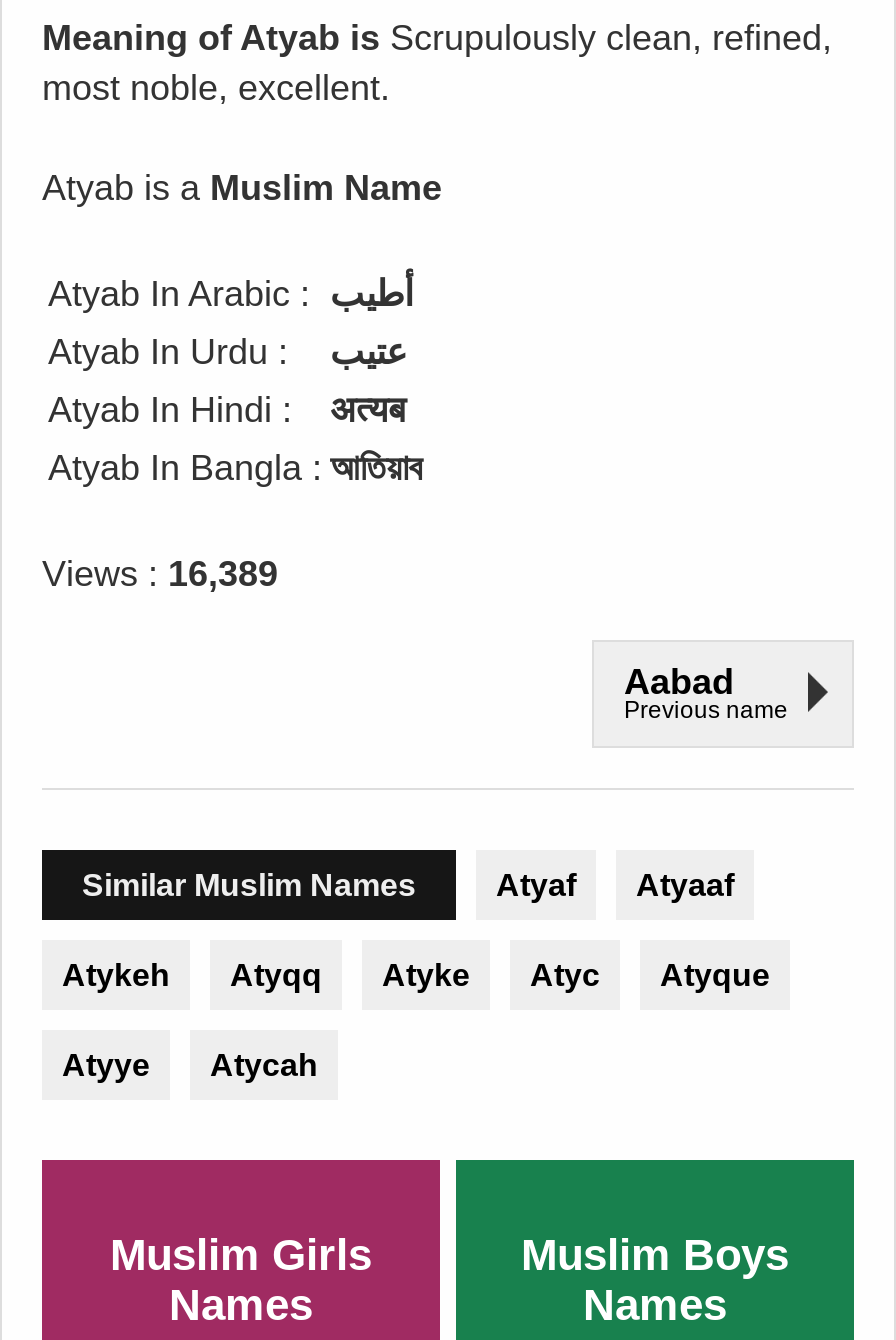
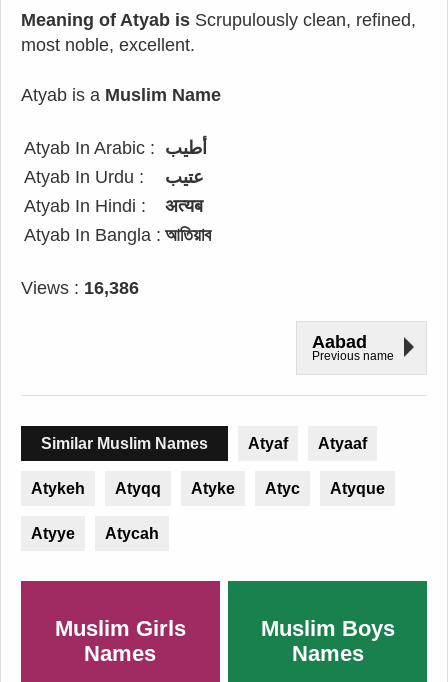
- Views : 16,389
+ Views : 16,386
